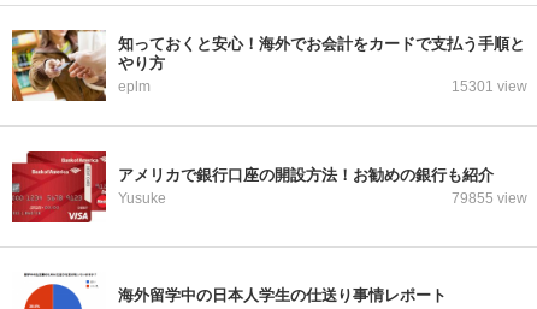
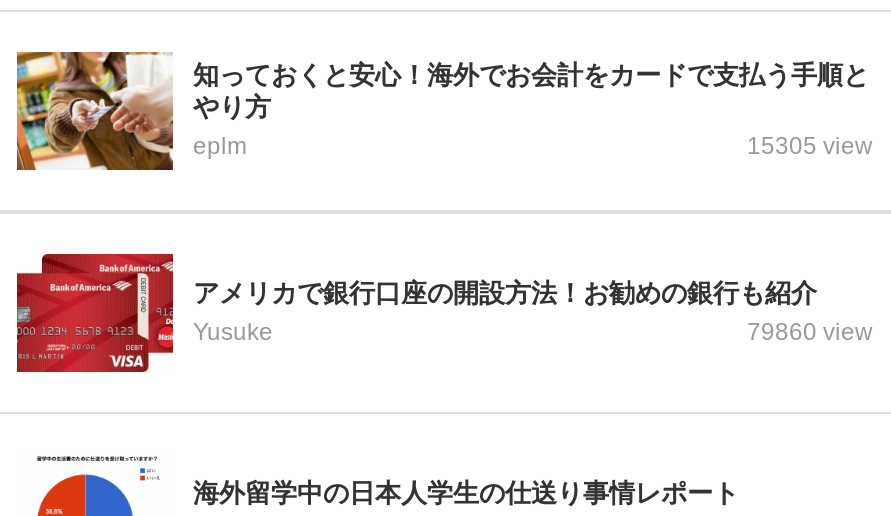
- 15301 view
+ 15305 view

- 79855 view
+ 79860 view
